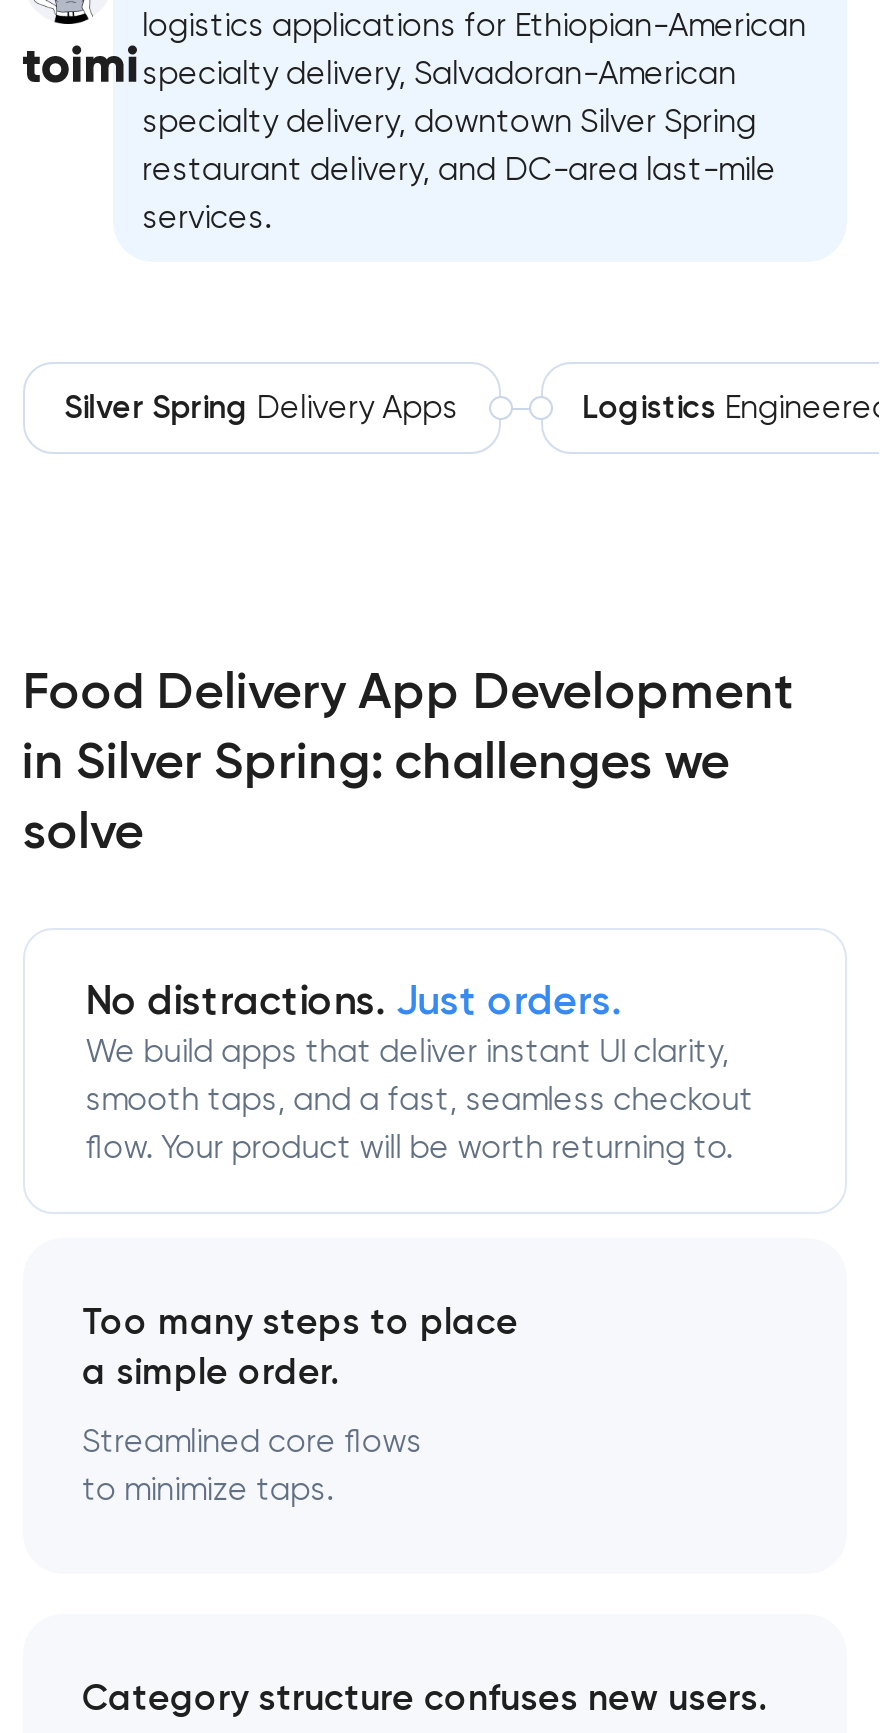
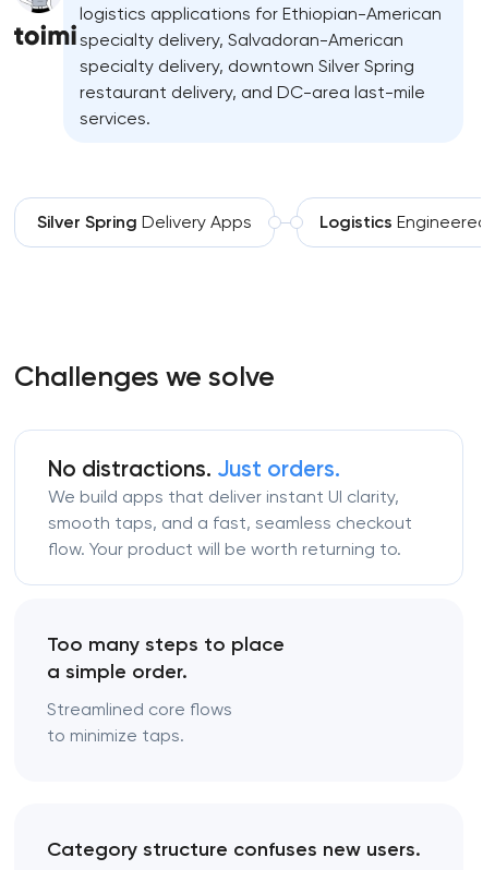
- Food Delivery App Development
- in Silver Spring: challenges we
- solve
+ Challenges we solve
